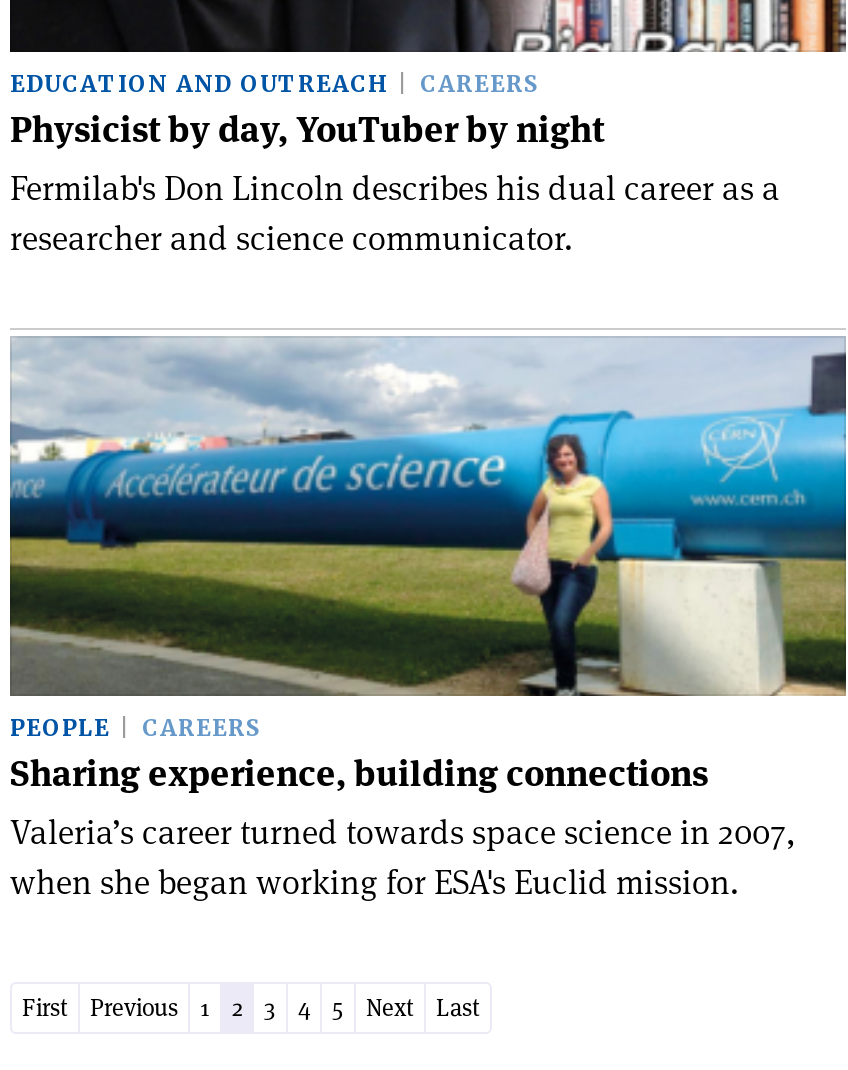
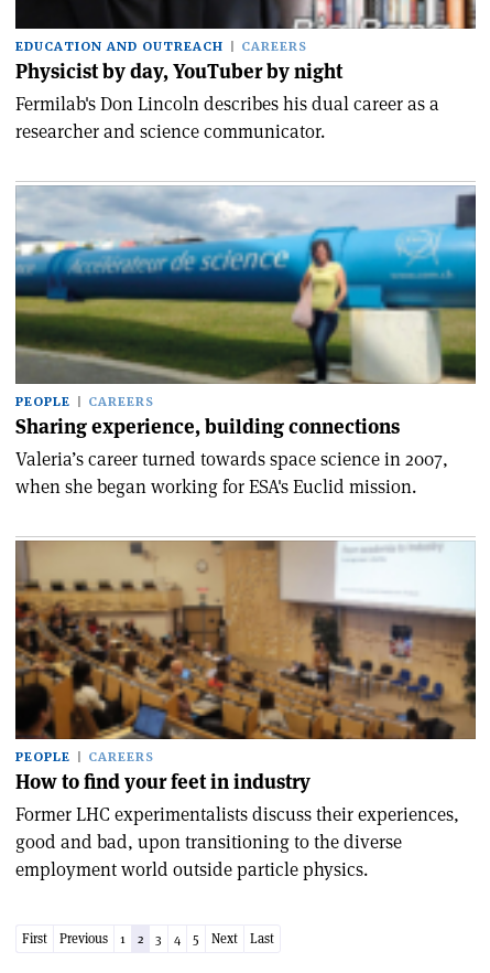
+ [image]
+ PEOPLE
+ CAREERS
+ How to find your feet in industry
+ Former LHC experimentalists discuss their experiences,
+ good and bad, upon transitioning to the diverse
+ employment world outside particle physics.
